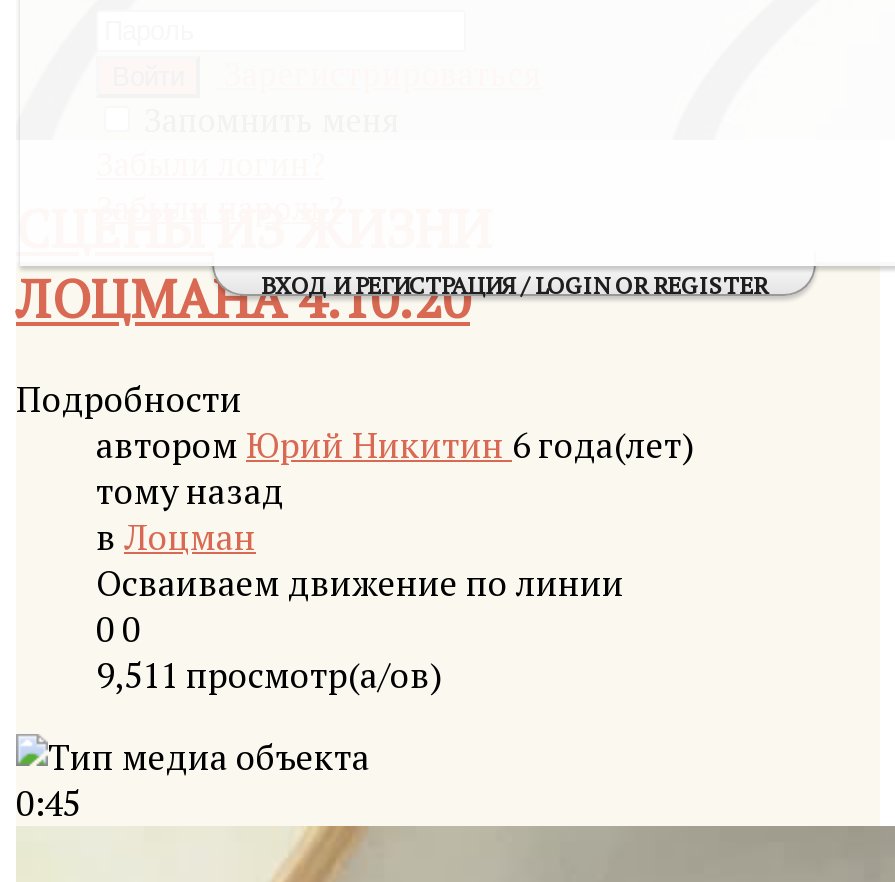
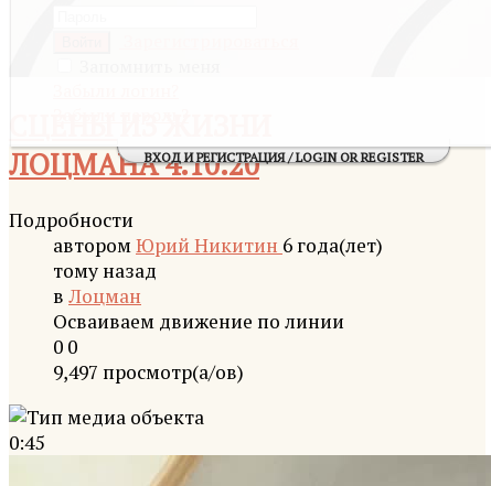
- 9,511 просмотр(а/ов)
+ 9,497 просмотр(а/ов)
